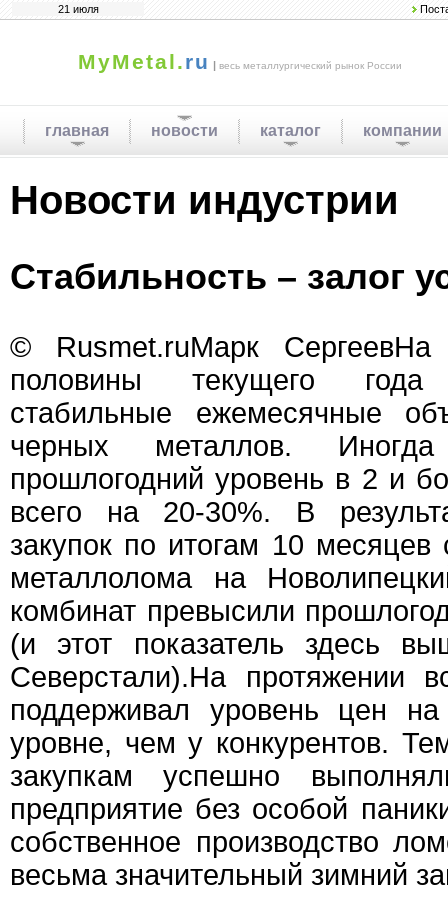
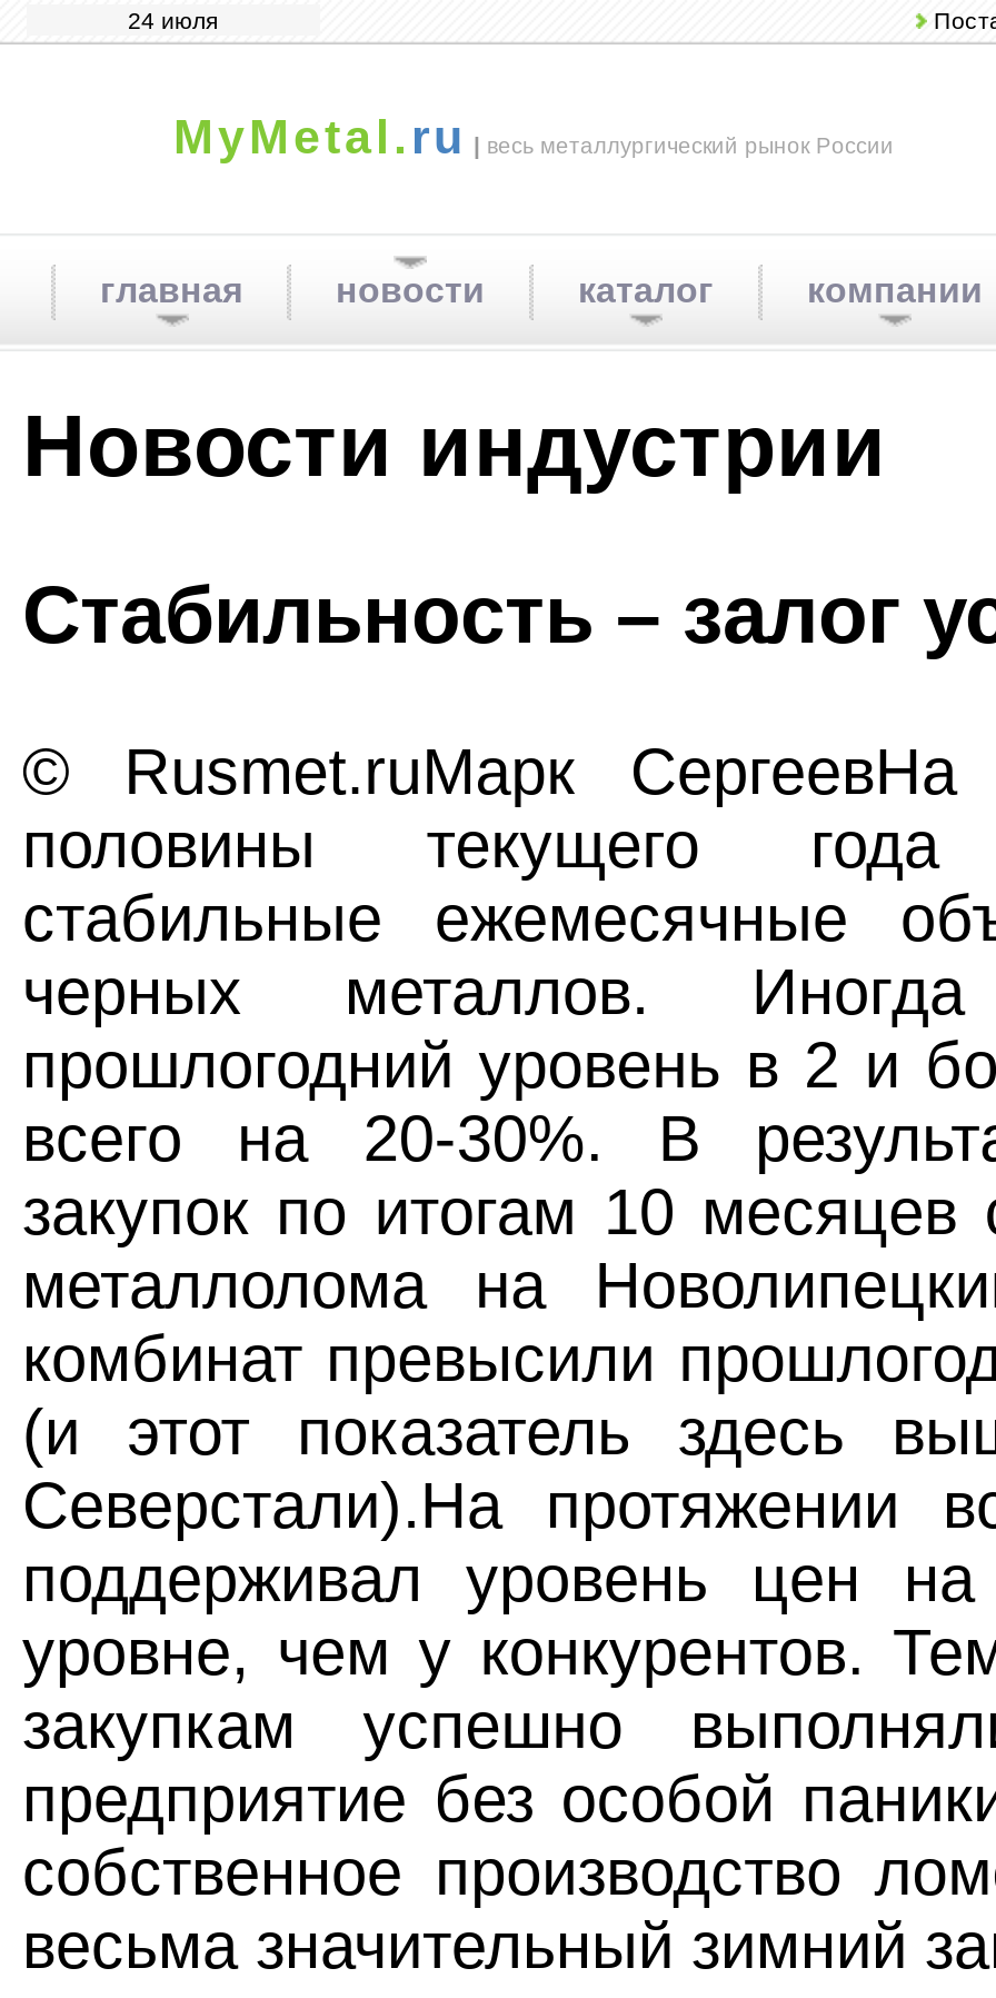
- 21 июля
+ 24 июля
